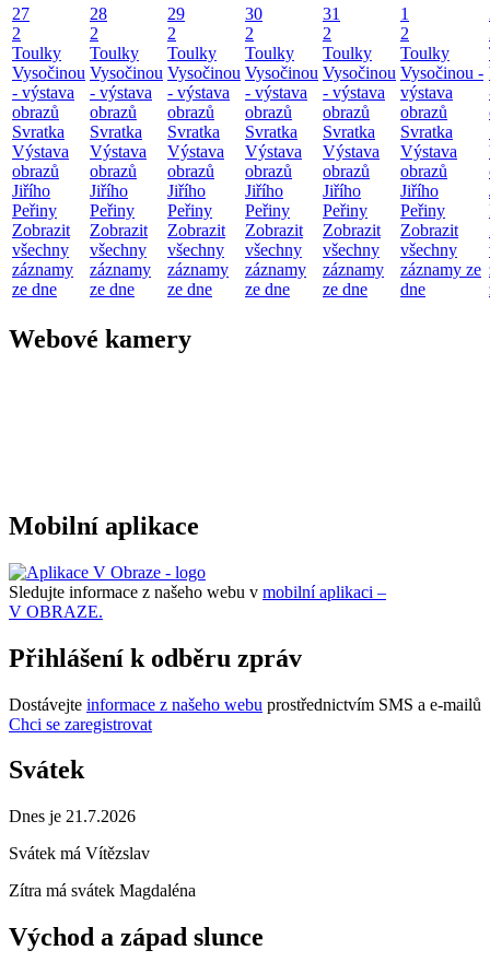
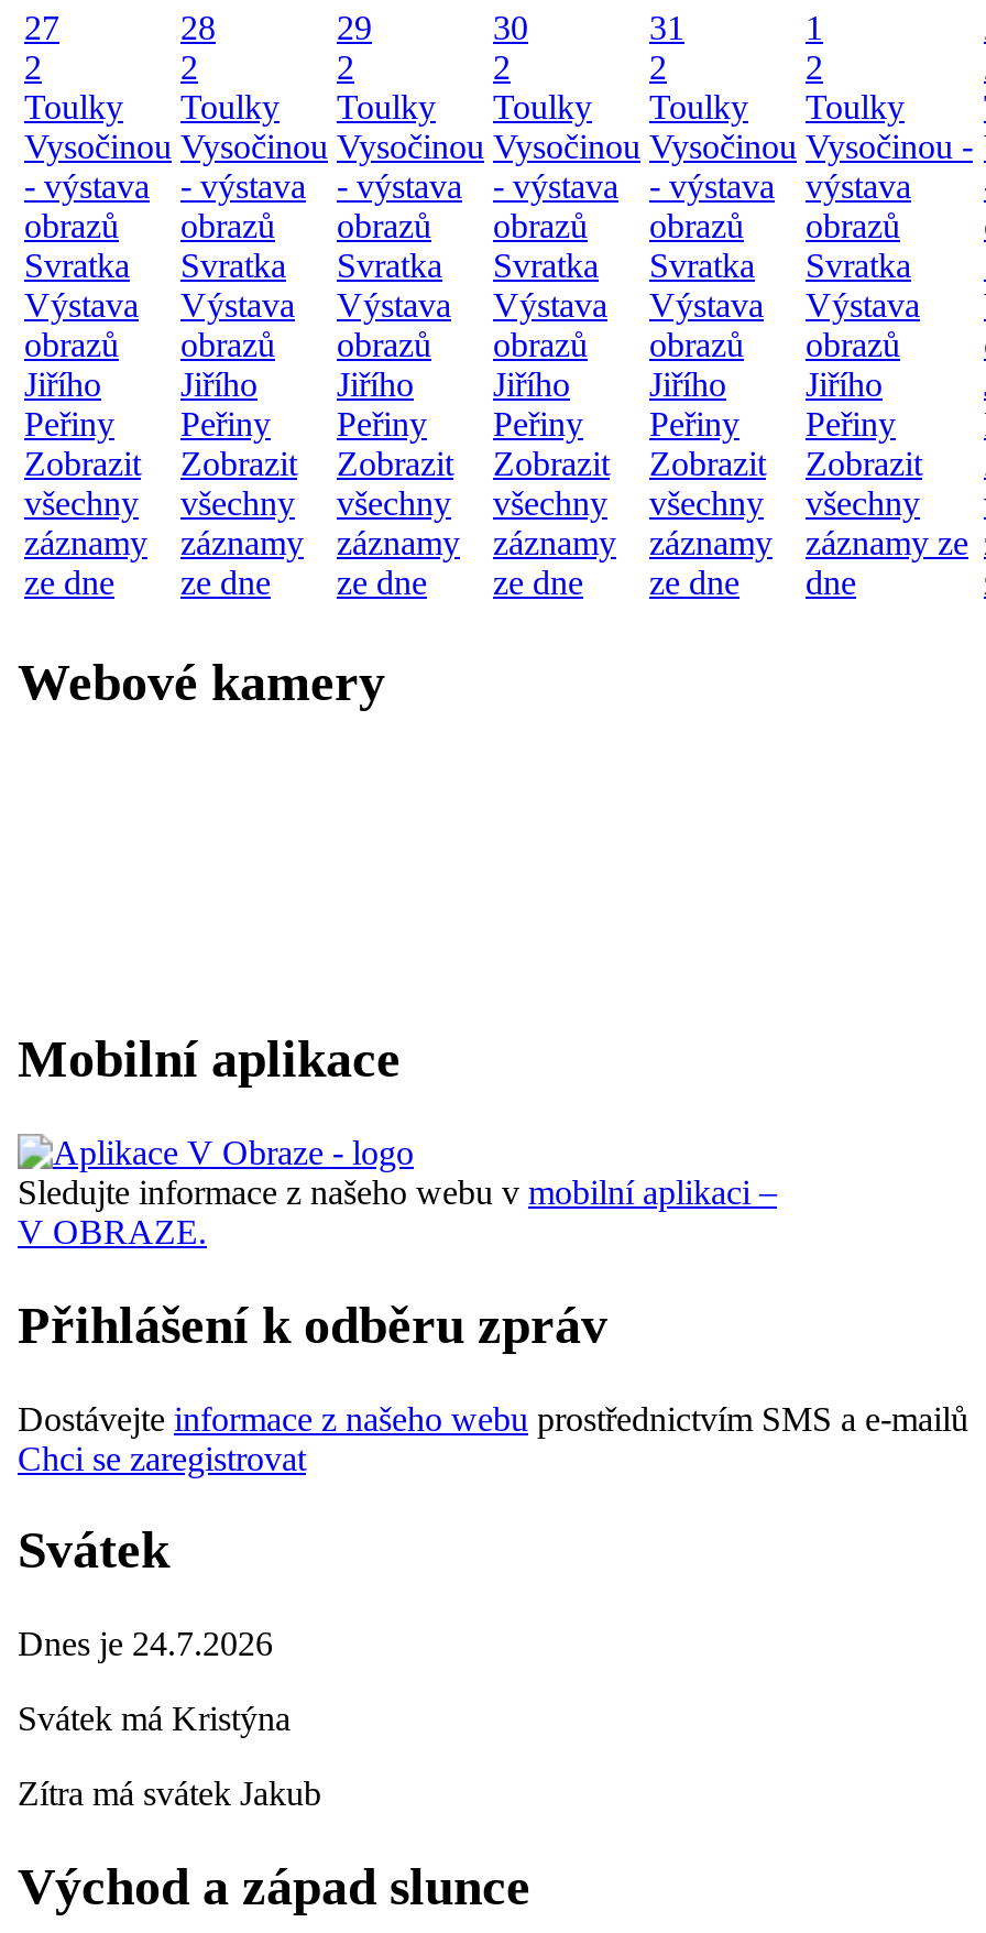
- Dnes je 21.7.2026
+ Dnes je 24.7.2026

- Svátek má Vítězslav
+ Svátek má Kristýna

- Zítra má svátek Magdaléna
+ Zítra má svátek Jakub
